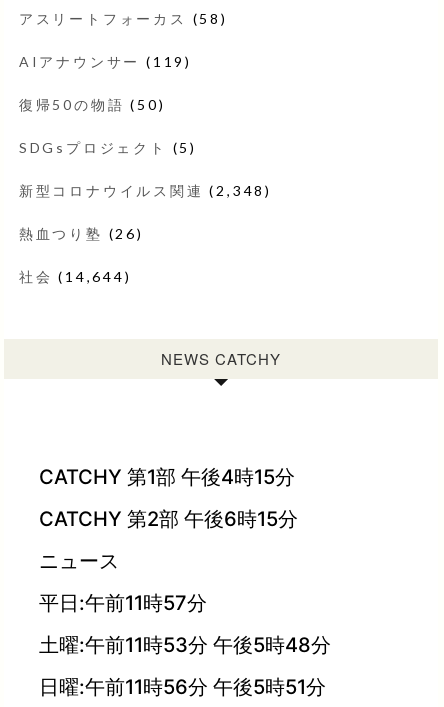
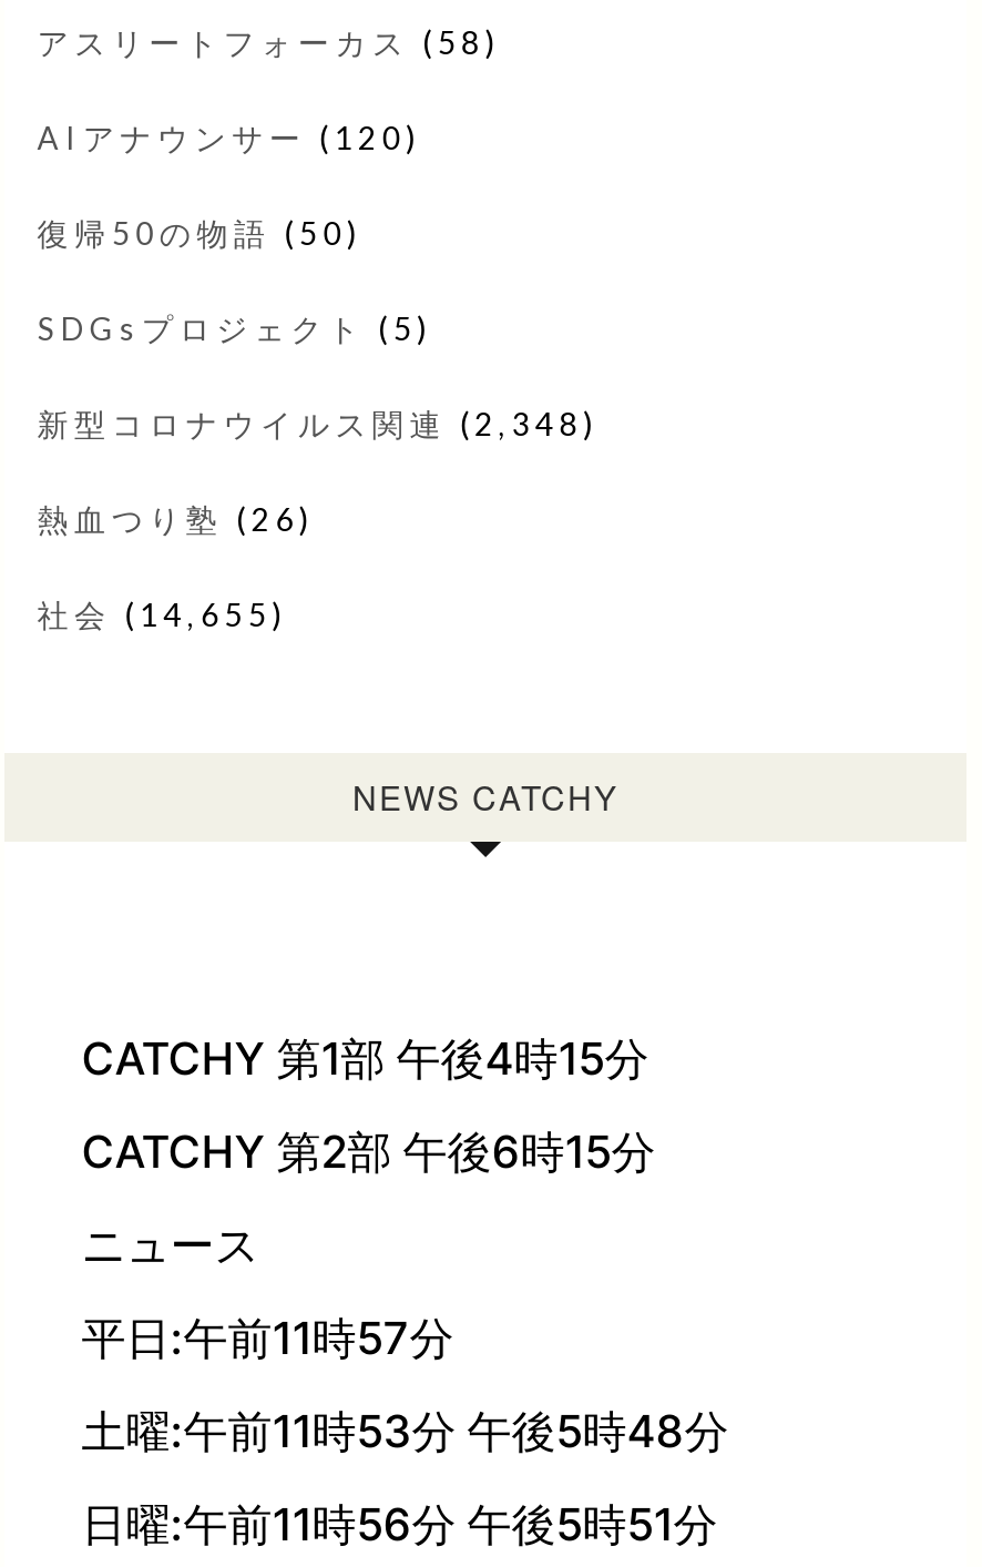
- AIアナウンサー(119)
+ AIアナウンサー(120)

- 社会(14,644)
+ 社会(14,655)
